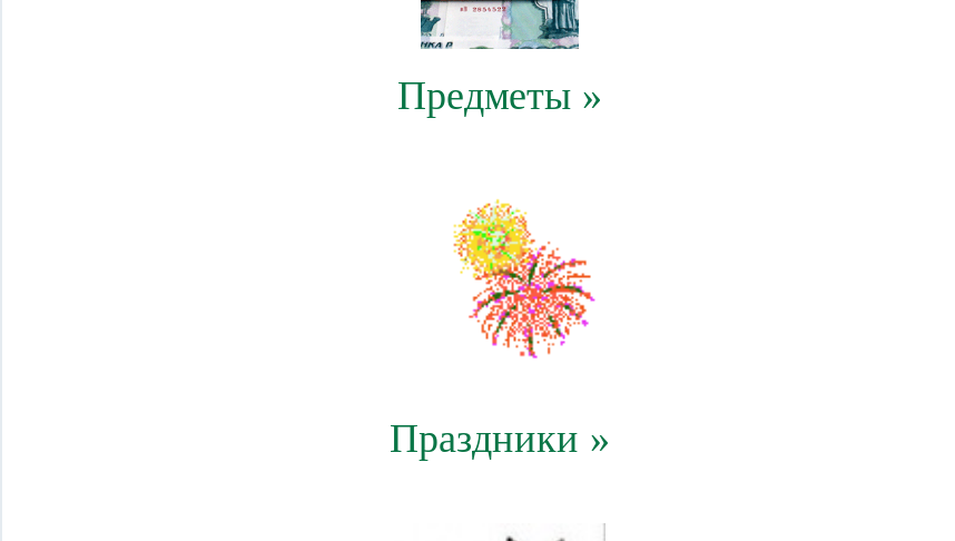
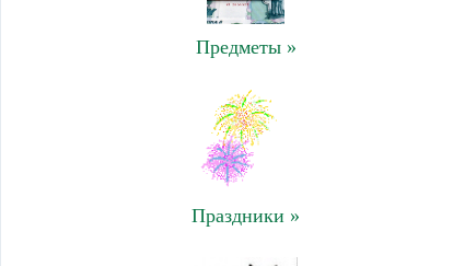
- [image]
+ [image]
